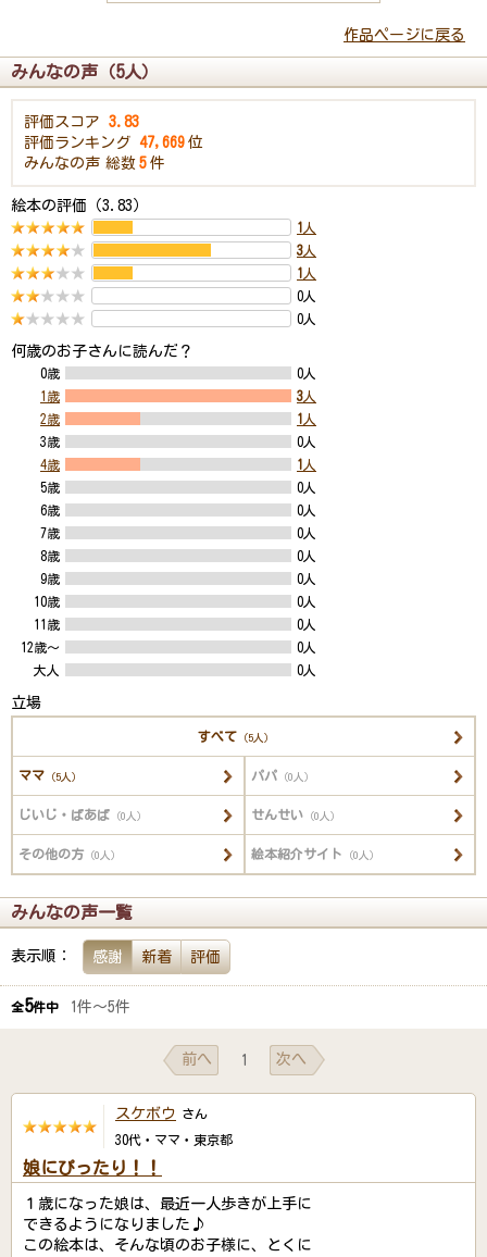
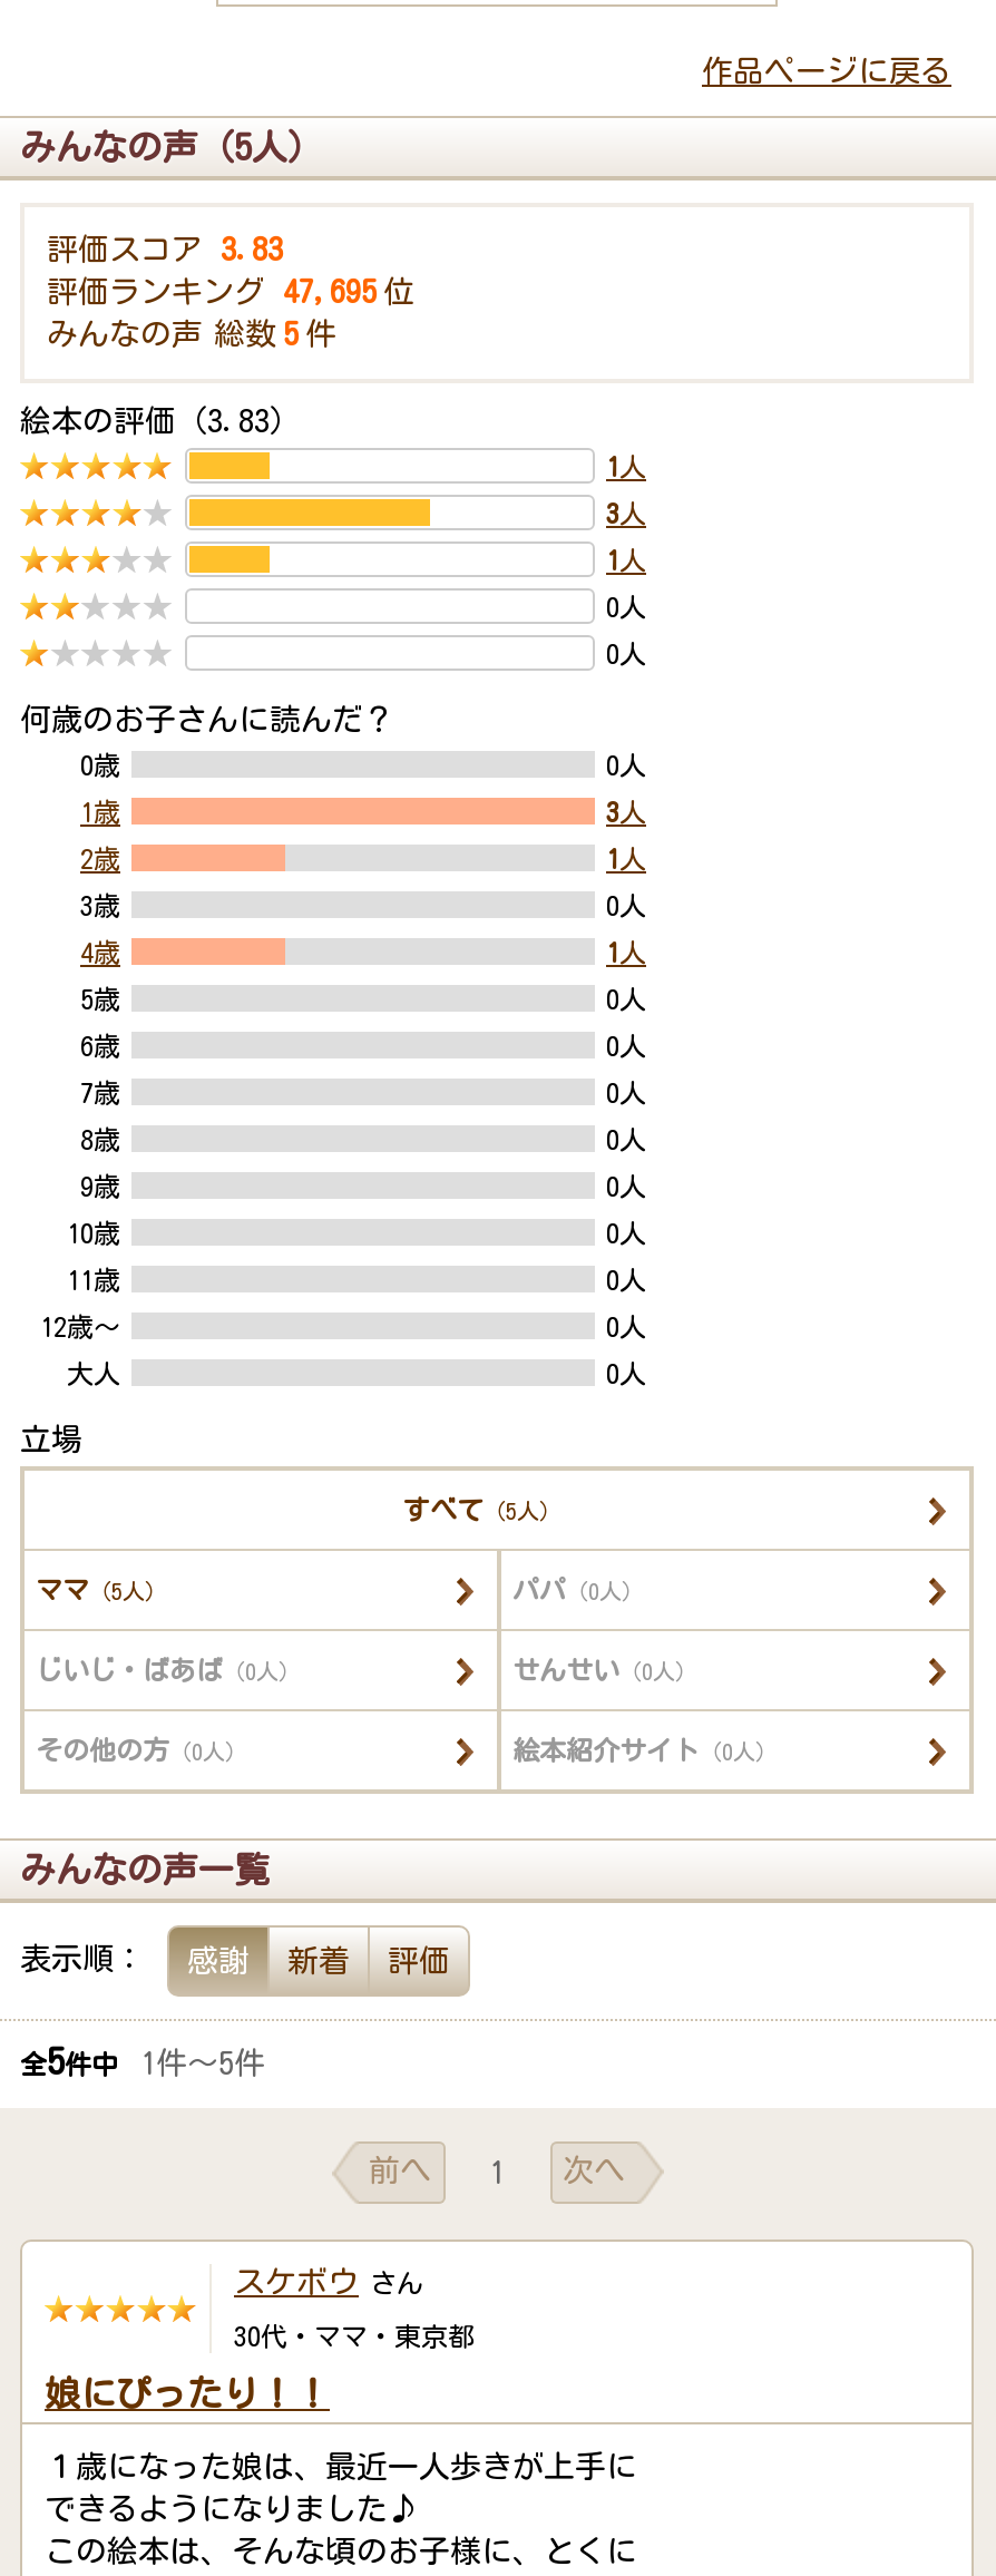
- 評価ランキング 47,669 位
+ 評価ランキング 47,695 位
